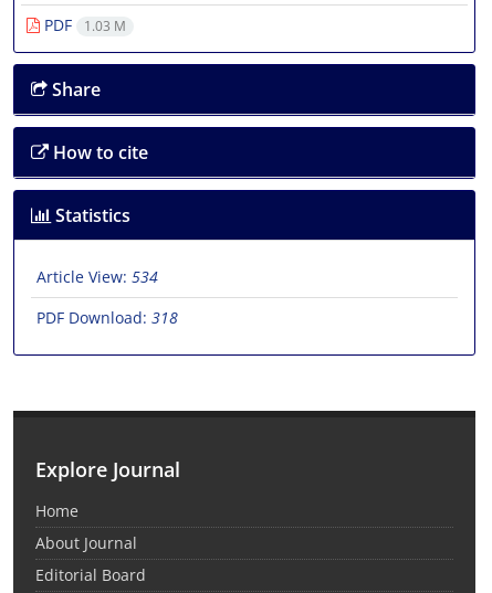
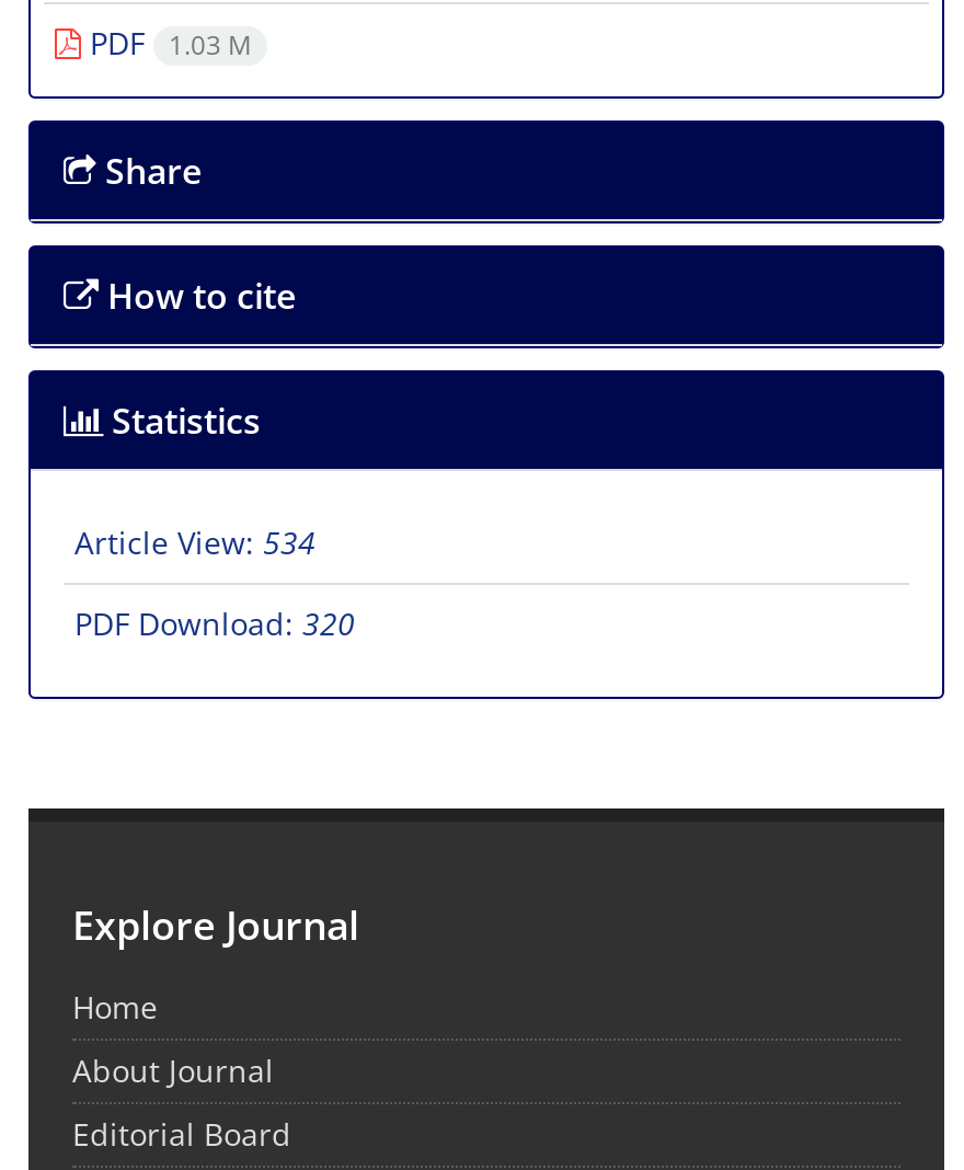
- PDF Download: 318
+ PDF Download: 320
